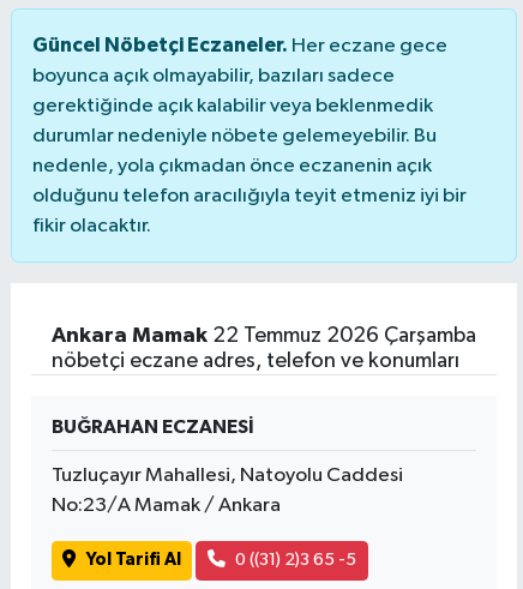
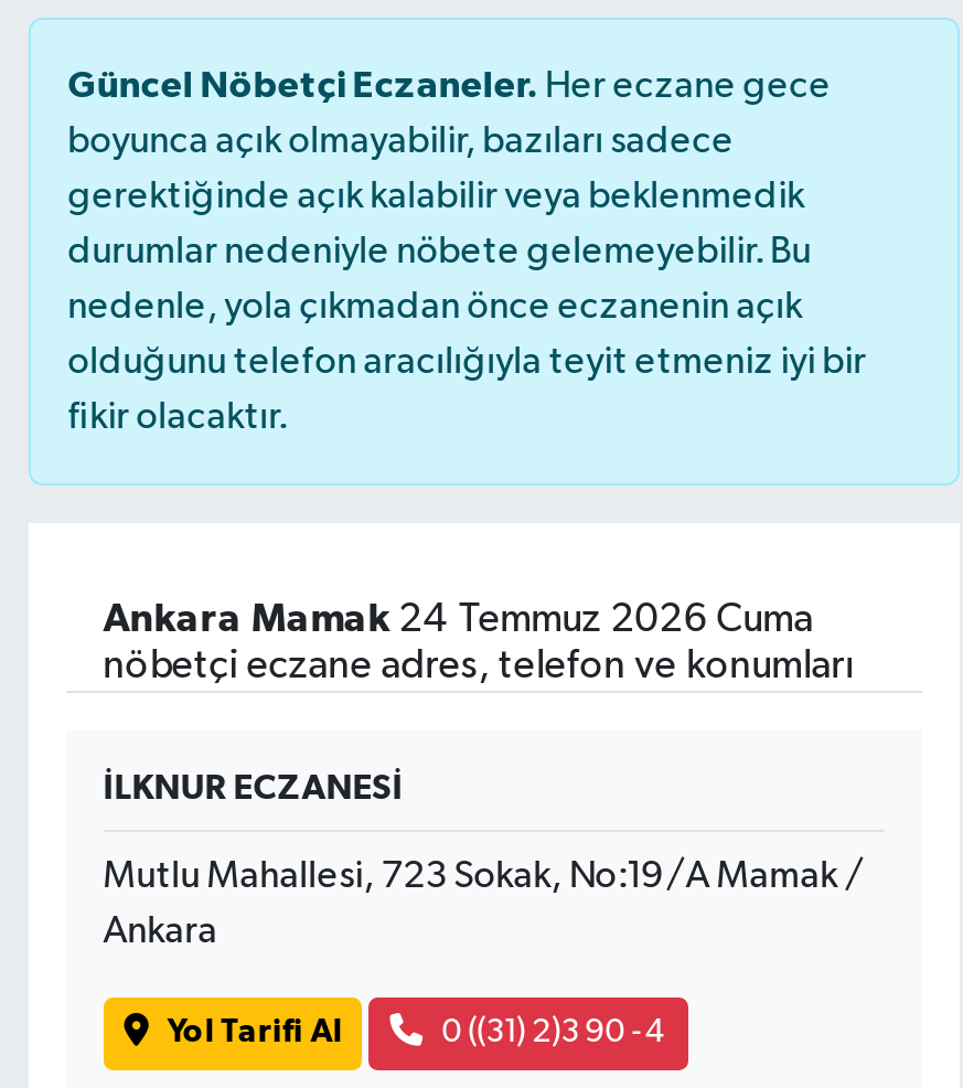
- Ankara Mamak 22 Temmuz 2026 Çarşamba
+ Ankara Mamak 24 Temmuz 2026 Cuma

- BUĞRAHAN ECZANESİ
+ İLKNUR ECZANESİ

- Tuzluçayır Mahallesi, Natoyolu Caddesi
+ Mutlu Mahallesi, 723 Sokak, No:19/A Mamak /

- No:23/A Mamak / Ankara
+ Ankara

- 0 ((31) 2)3 65 -5
+ 0 ((31) 2)3 90 -4
